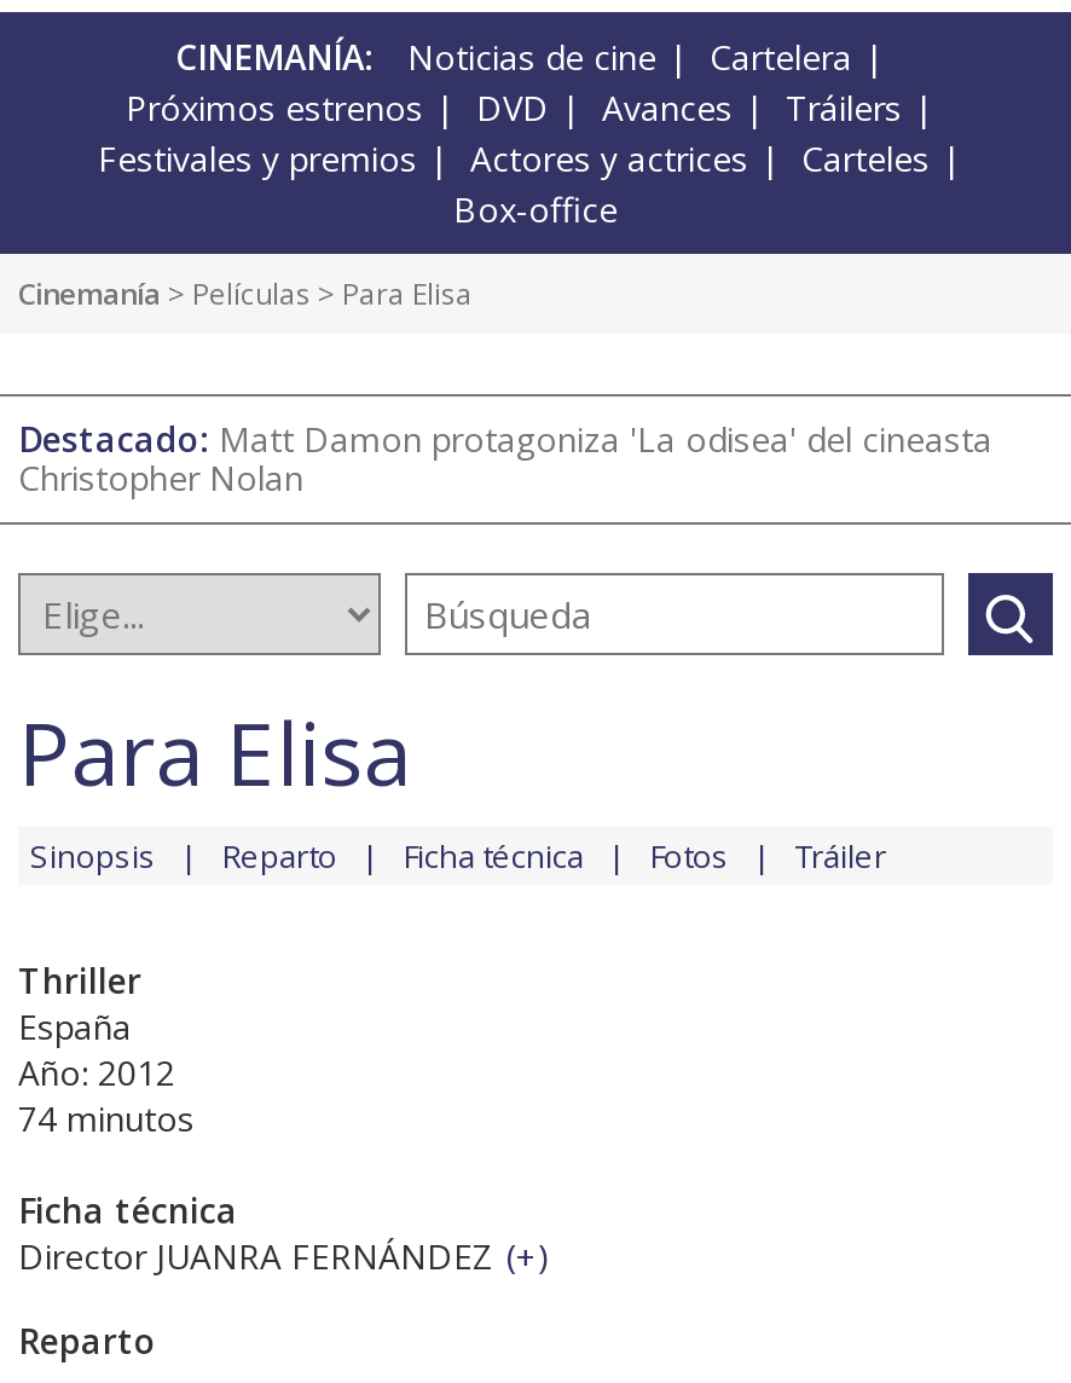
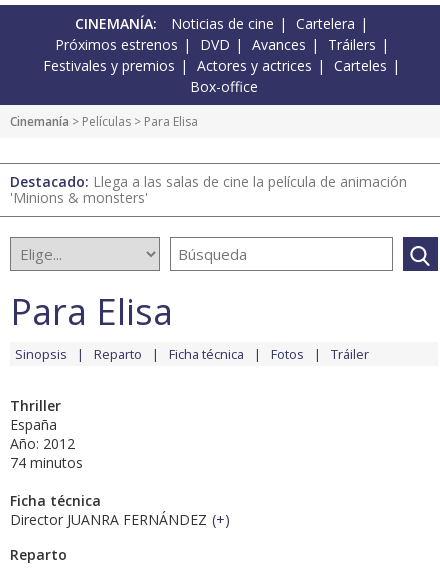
- Destacado: Matt Damon protagoniza 'La odisea' del cineasta
- Christopher Nolan
+ Destacado: Llega a las salas de cine la película de animación
+ 'Minions & monsters'
